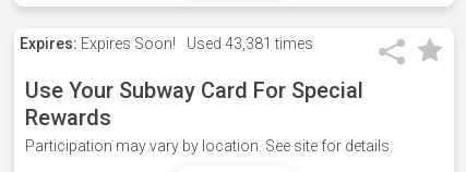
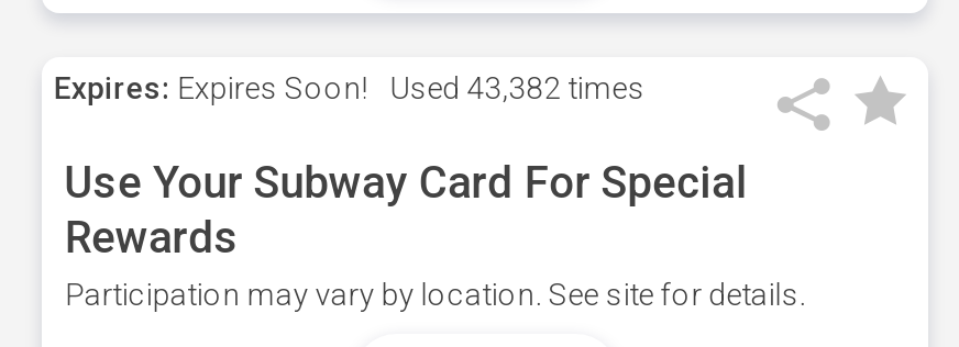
- Expires: Expires Soon! Used 43,381 times
+ Expires: Expires Soon! Used 43,382 times
